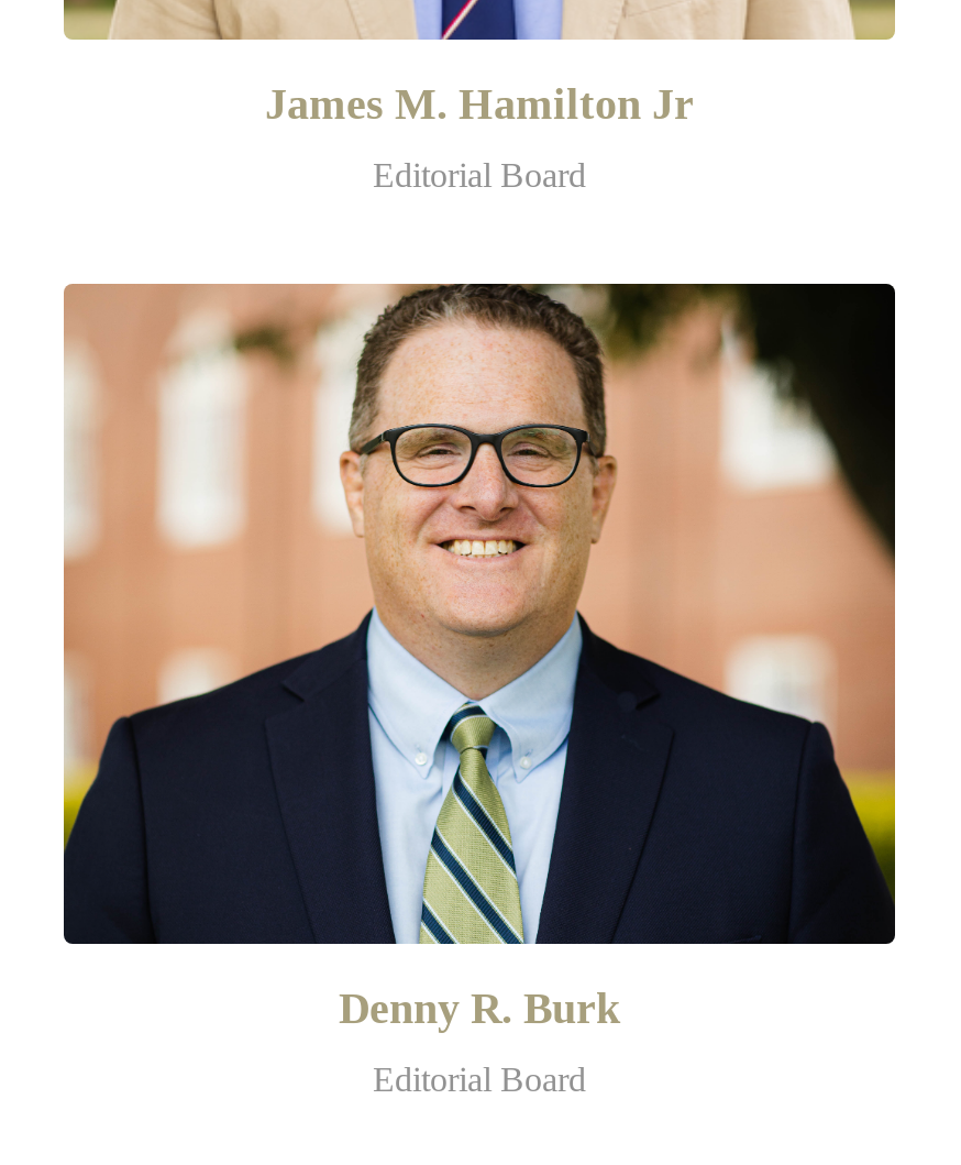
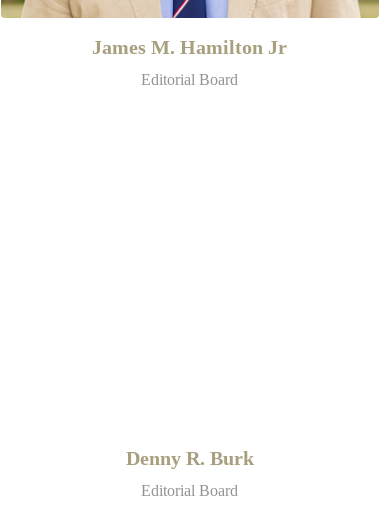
- [image]
